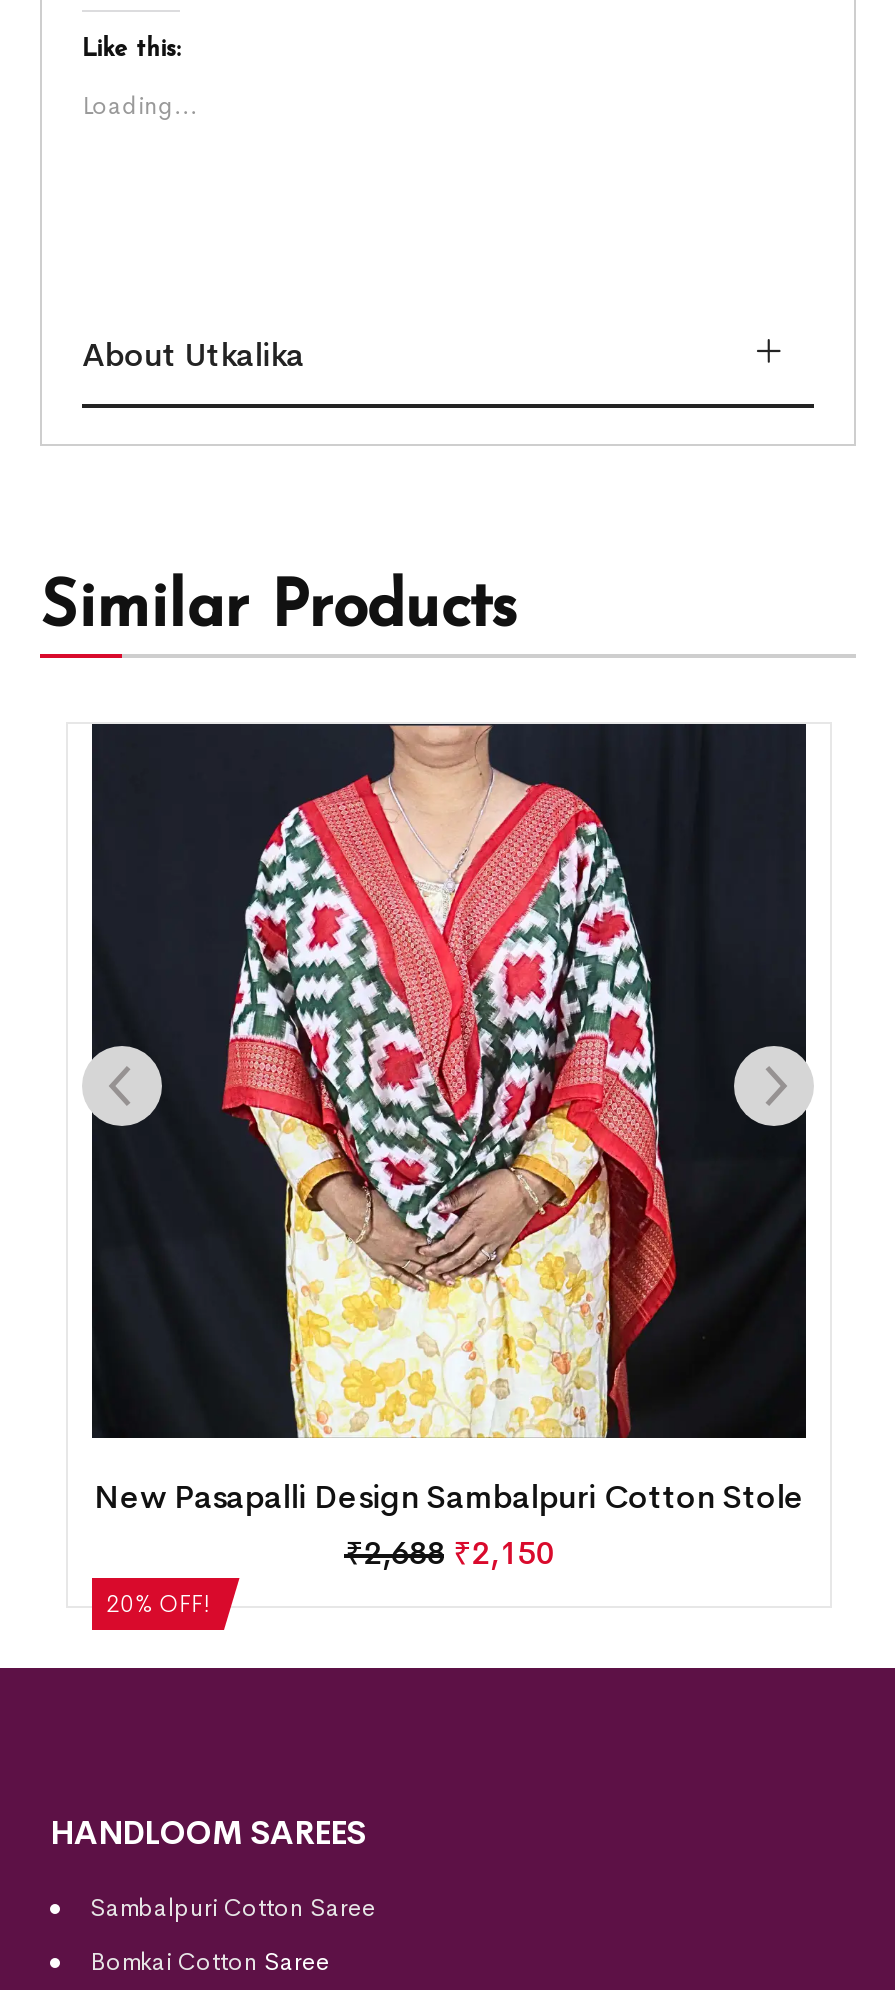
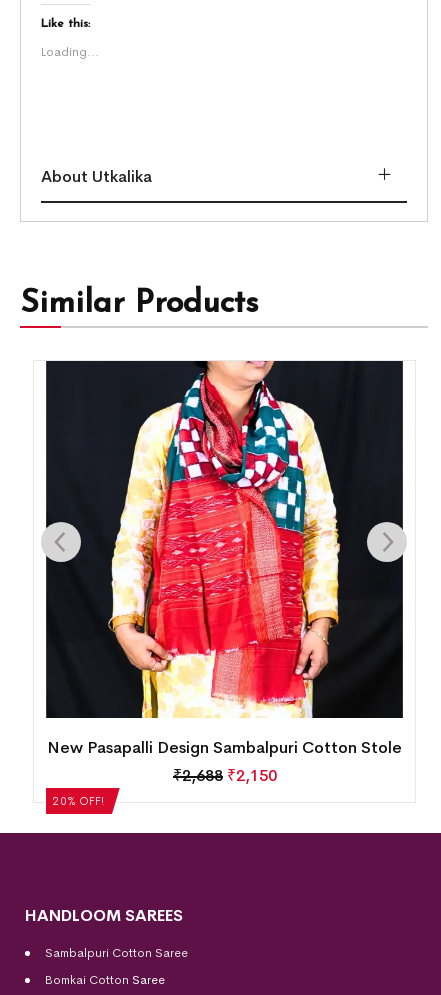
- [image]
+ [image]
